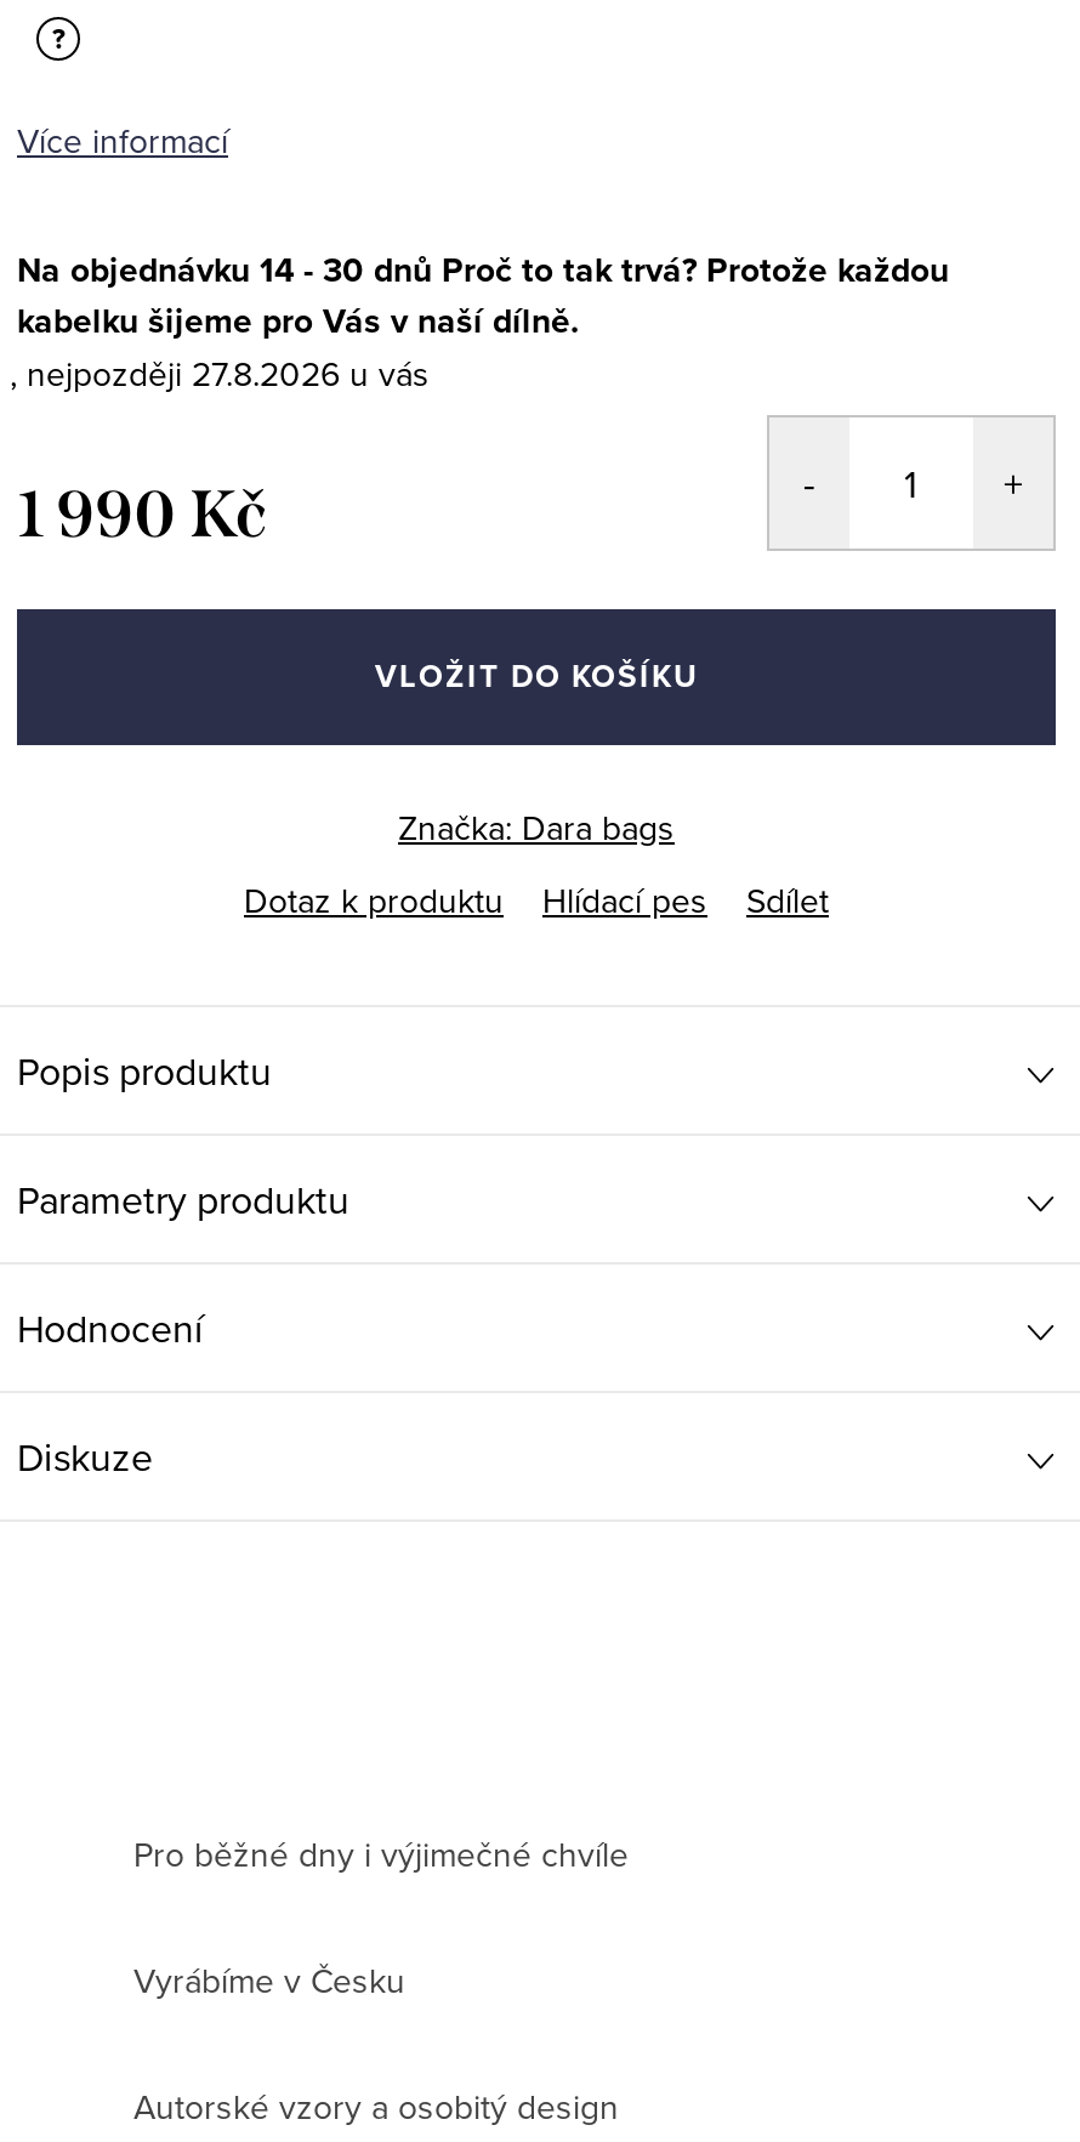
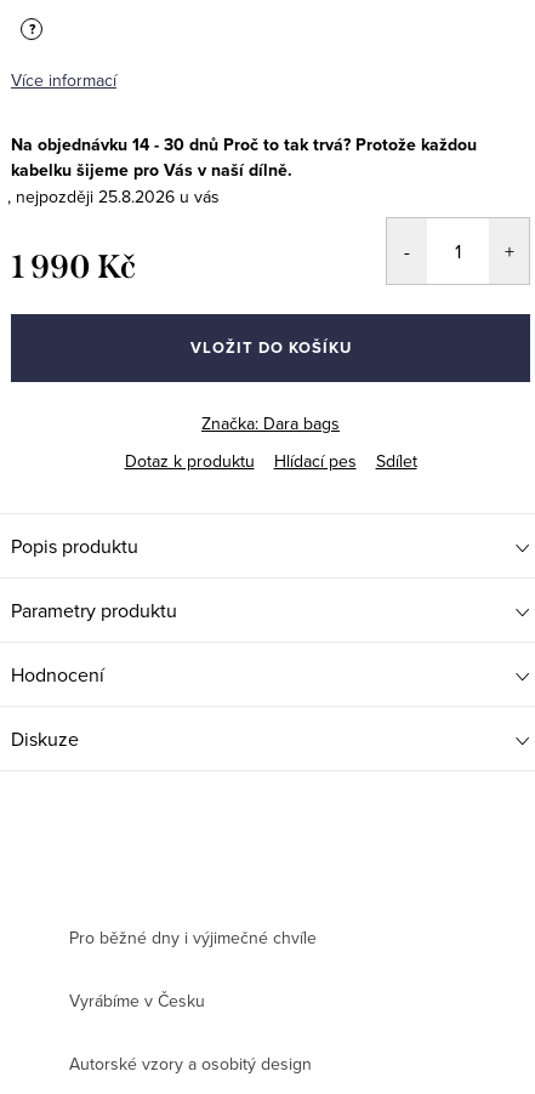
- 27.8.2026
+ 25.8.2026
